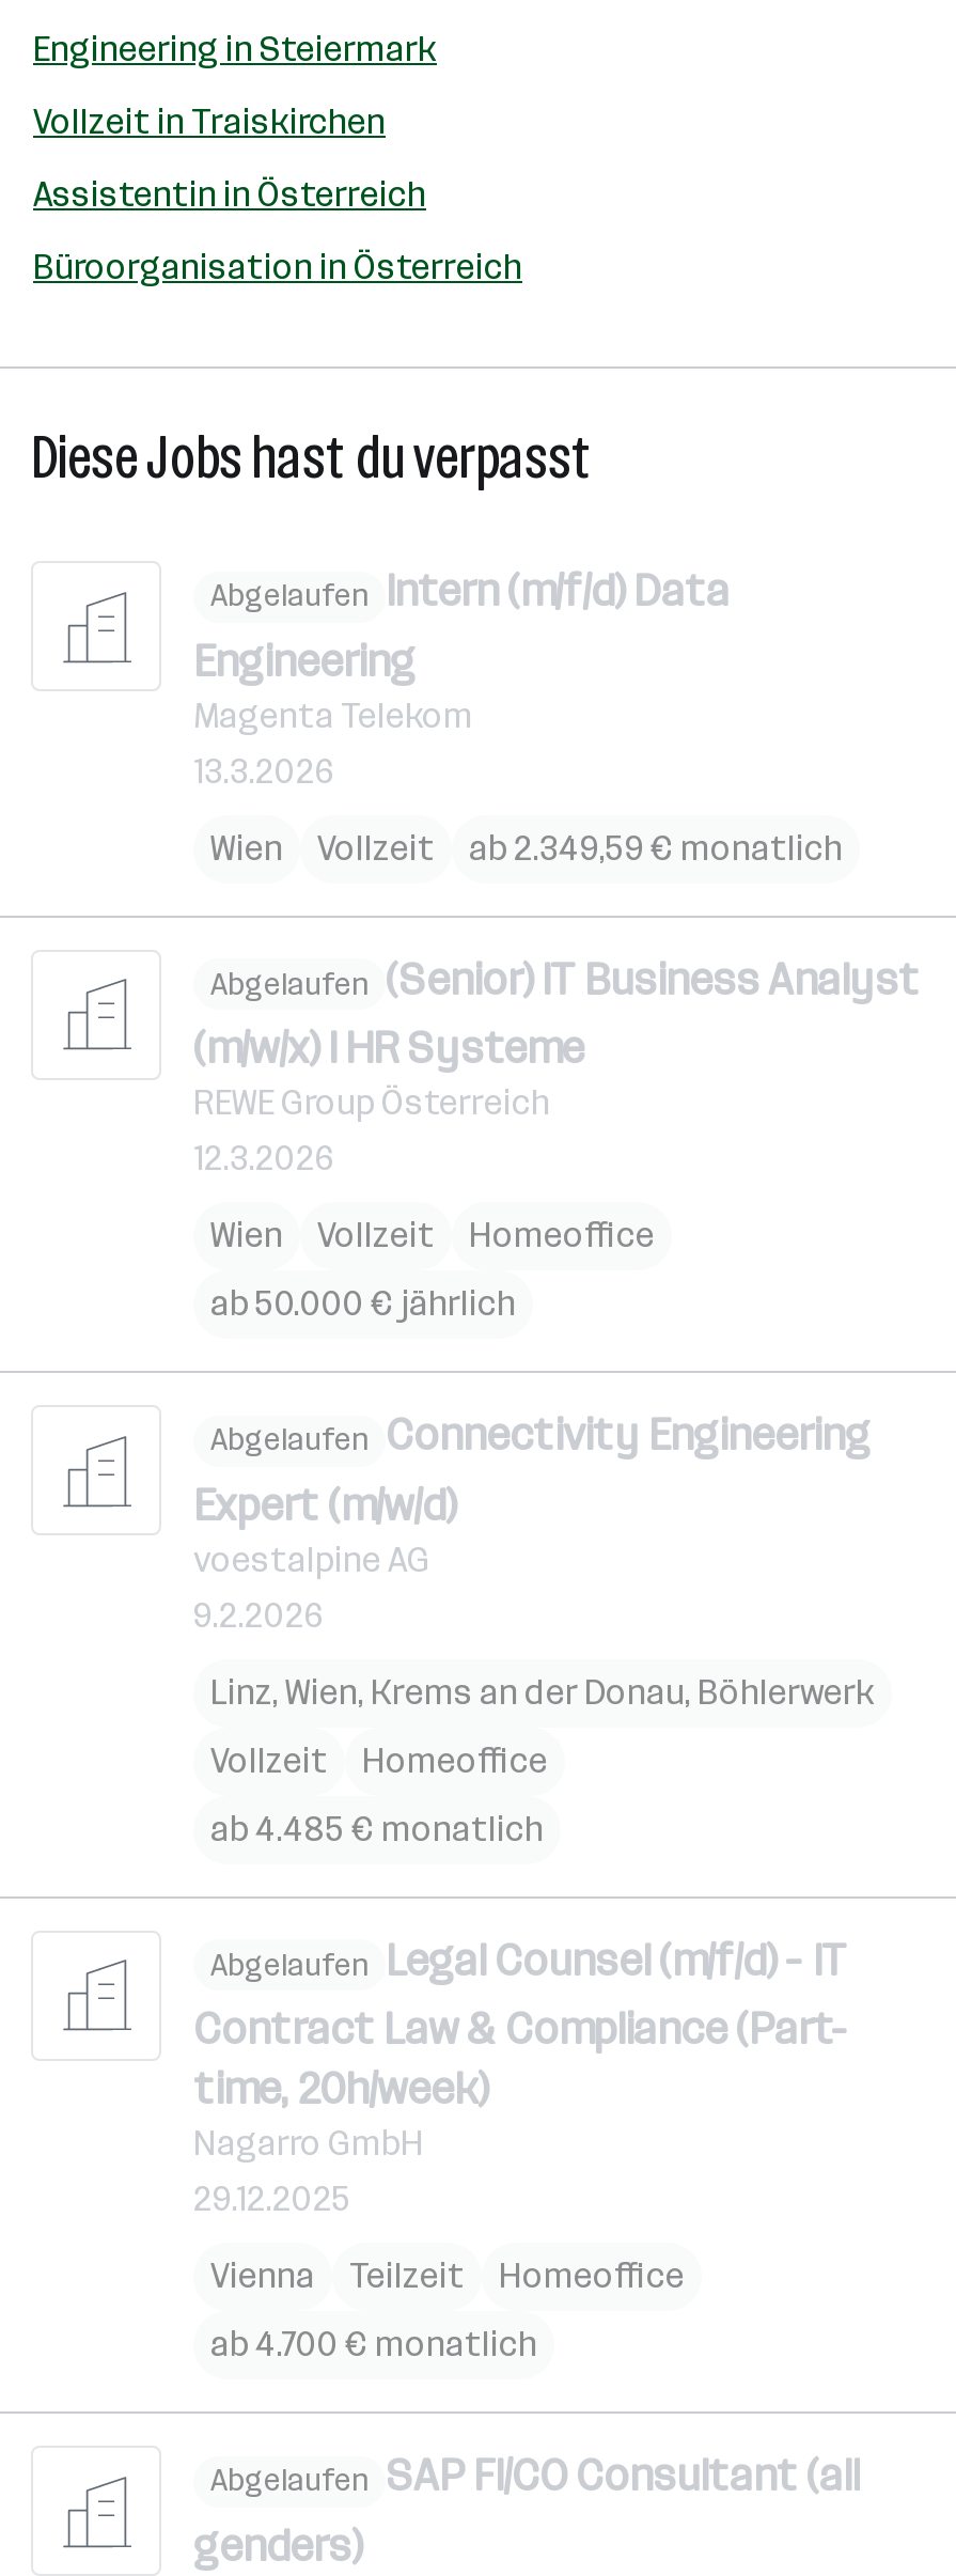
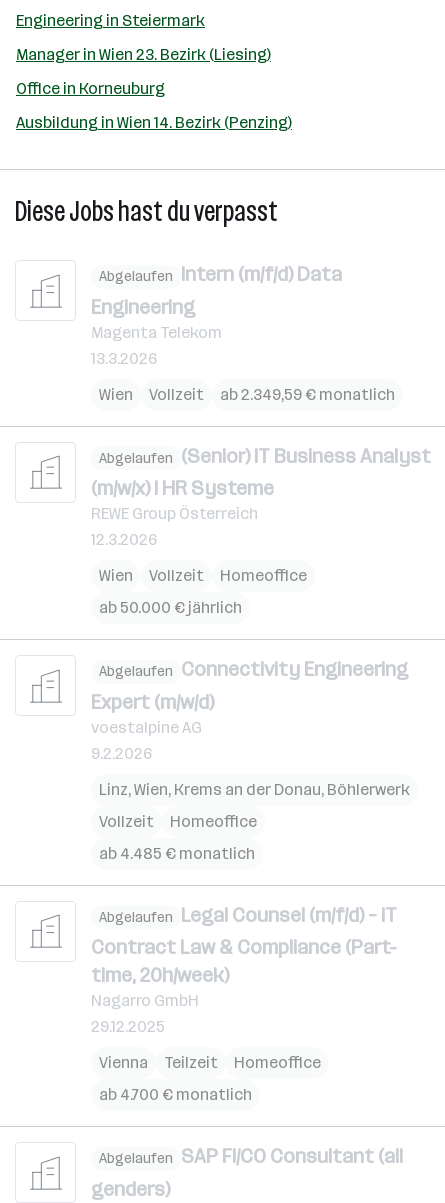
- Vollzeit in Traiskirchen
+ Manager in Wien 23. Bezirk (Liesing)

- Assistentin in Österreich
+ Office in Korneuburg

- Büroorganisation in Österreich
+ Ausbildung in Wien 14. Bezirk (Penzing)
